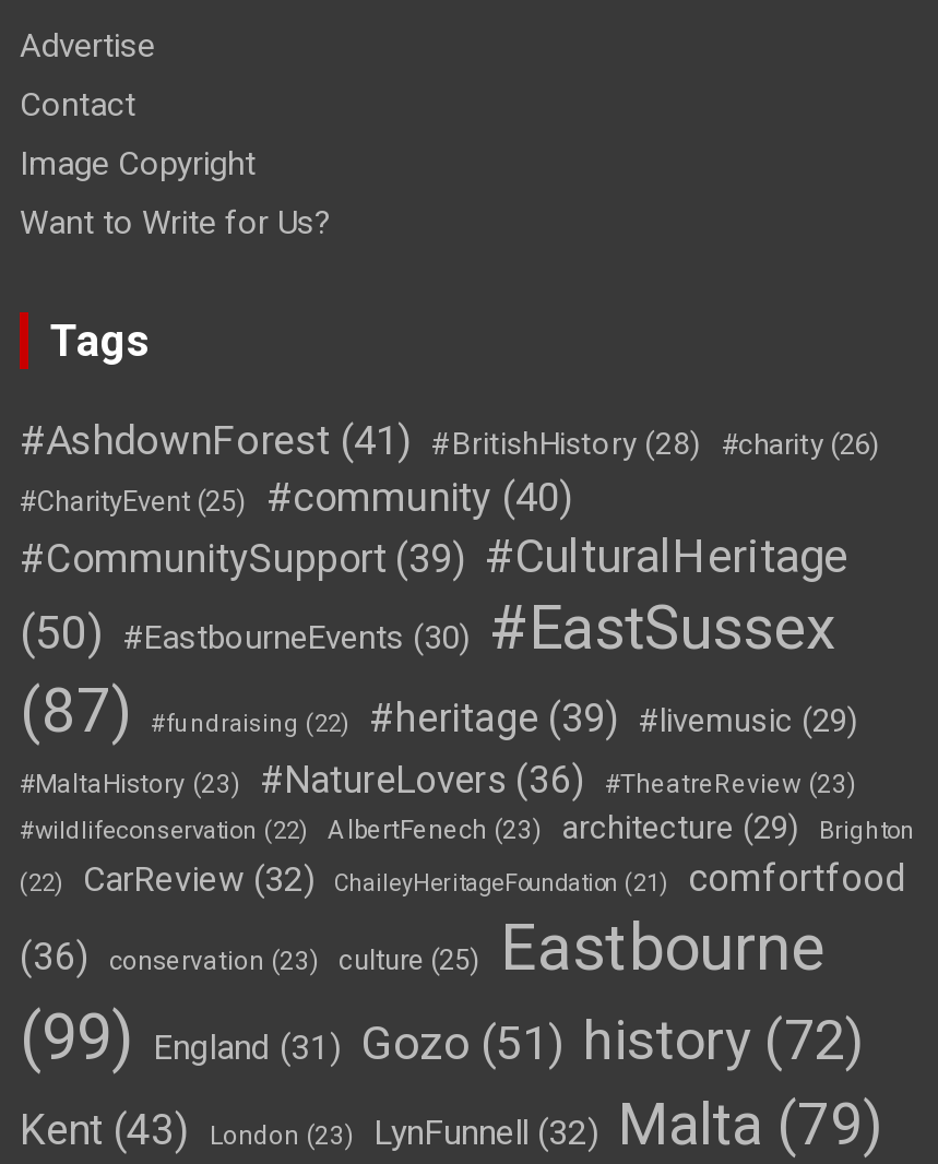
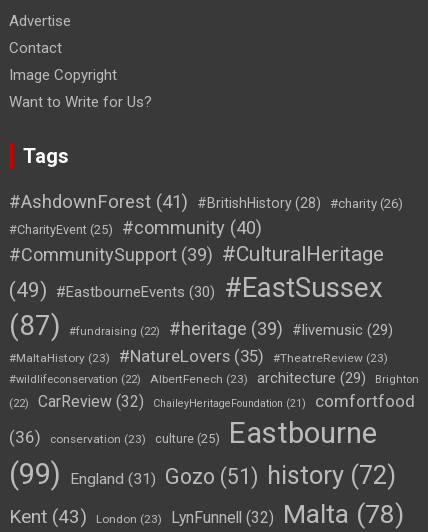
- (50) #EastbourneEvents (30) #EastSussex
+ (49) #EastbourneEvents (30) #EastSussex

- #NatureLovers (36)
+ #NatureLovers (35)

- LynFunnell (32) Malta (79)
+ LynFunnell (32) Malta (78)
